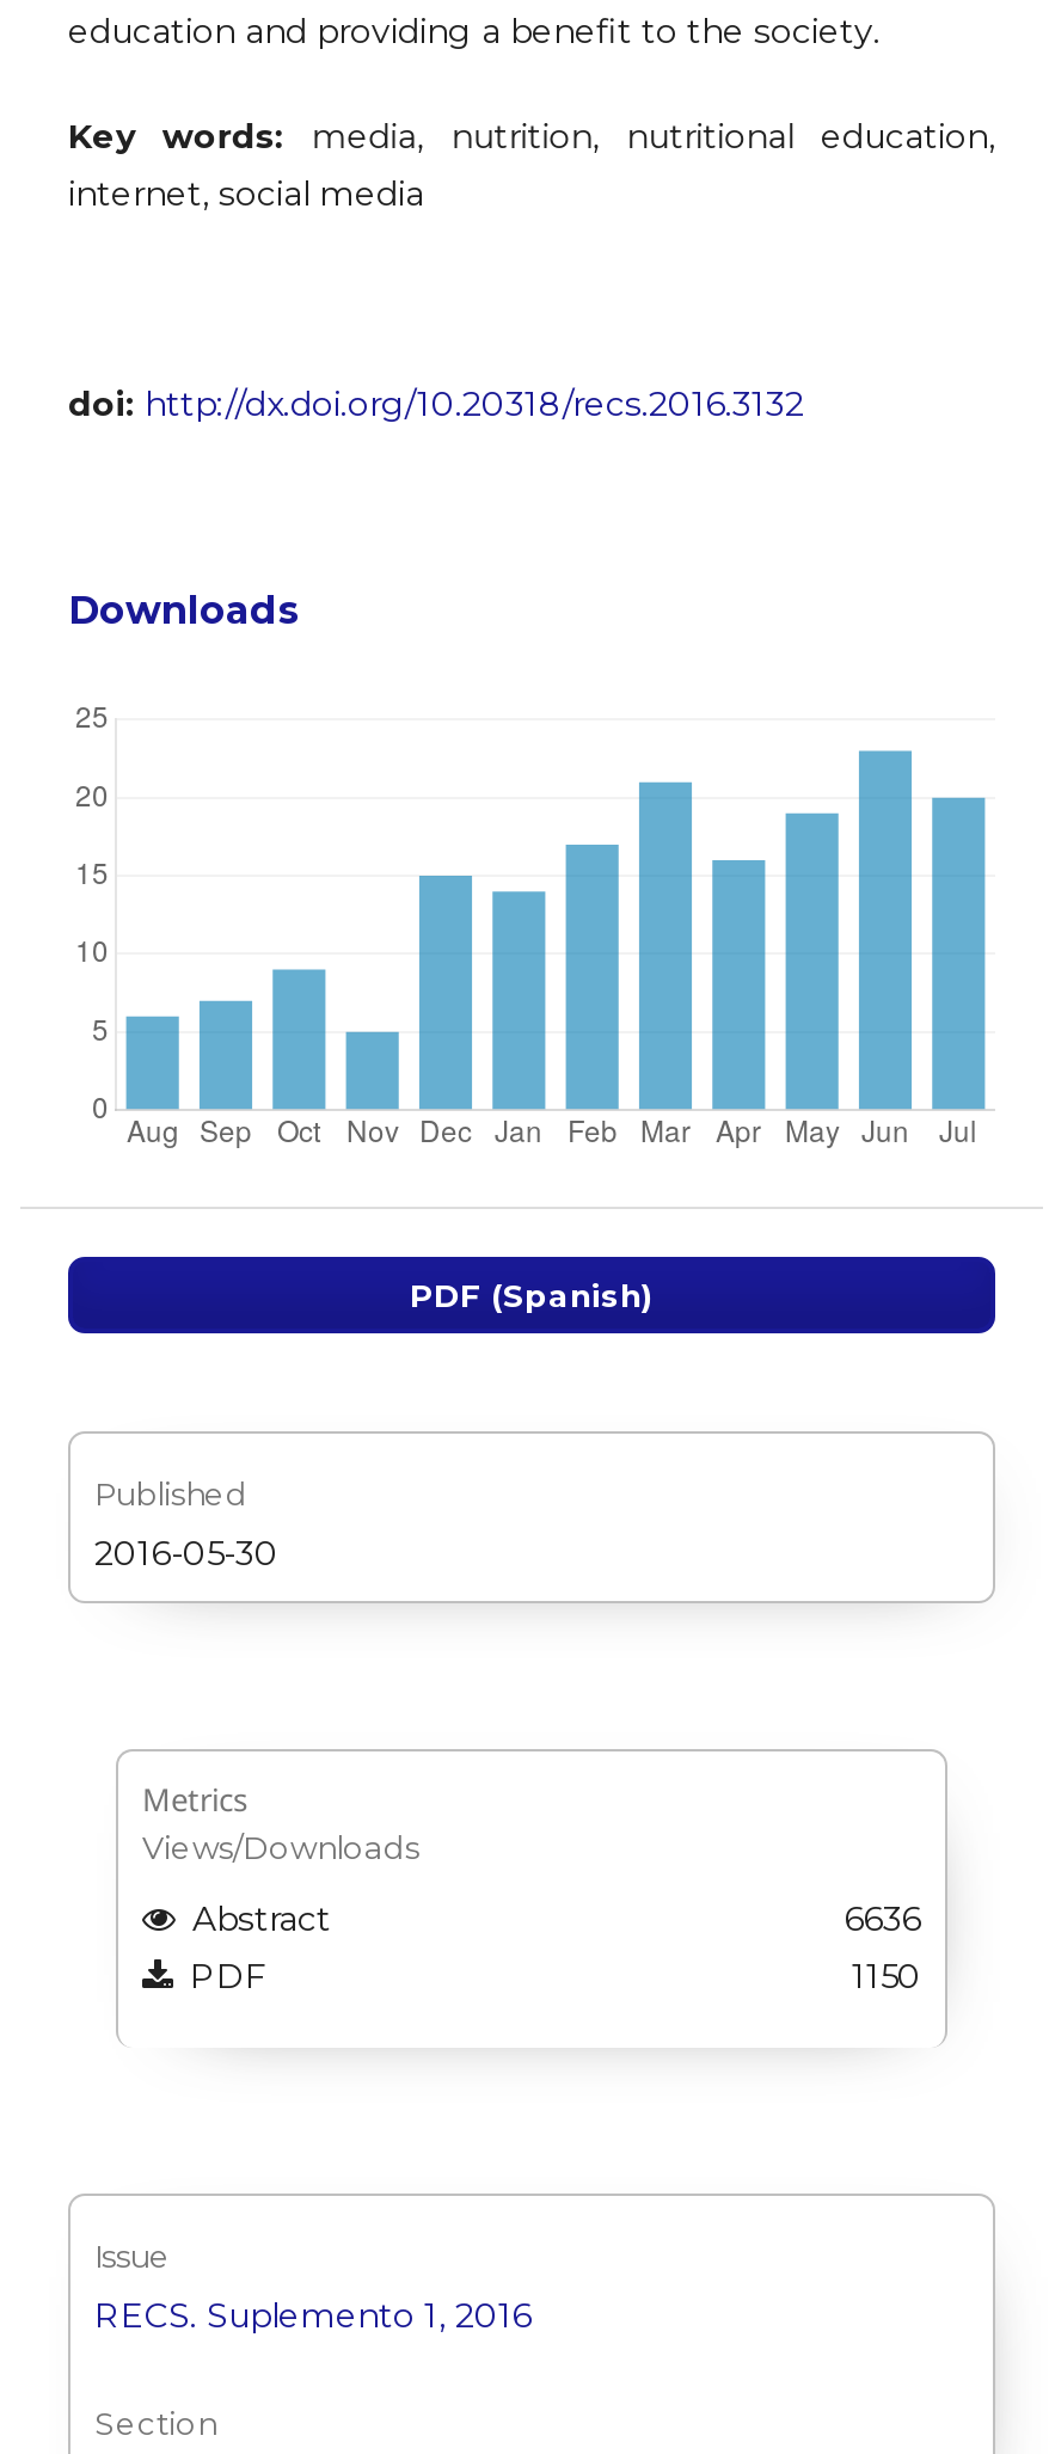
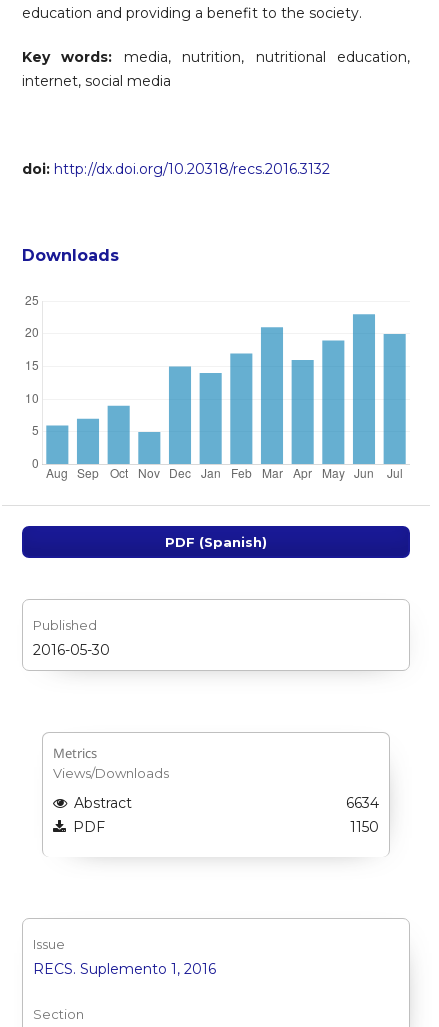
- 6636
+ 6634
